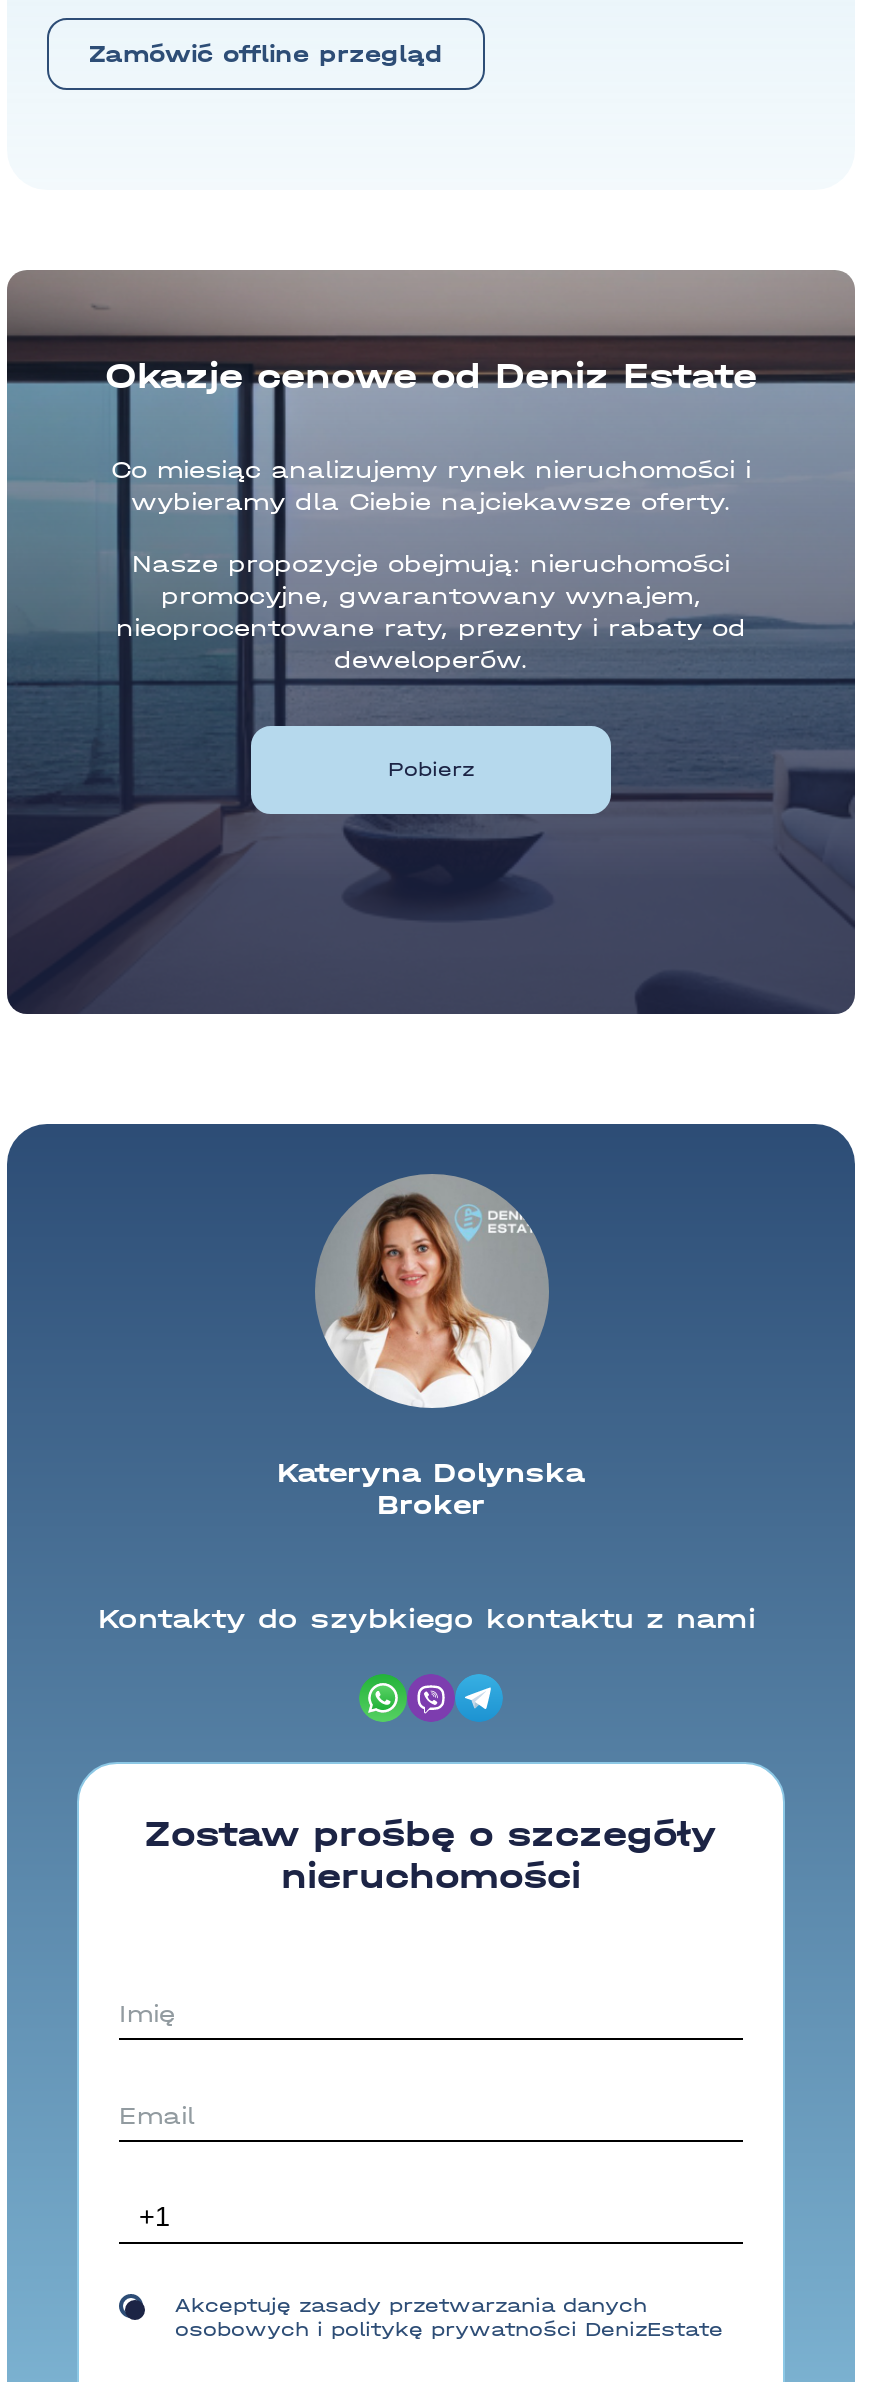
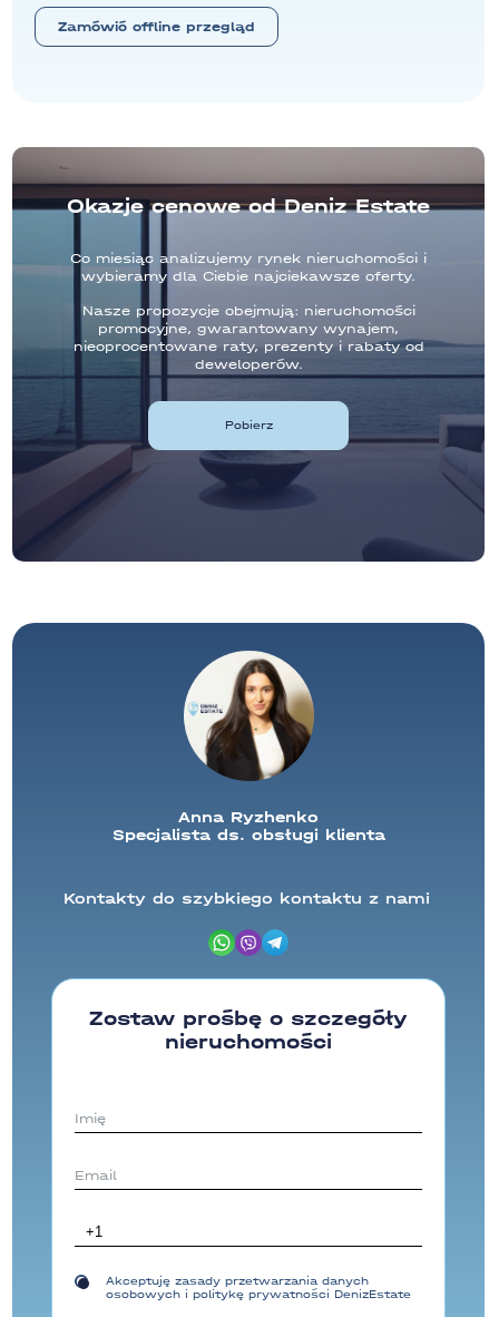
- [image]
- Kateryna Dolynska
- Broker
+ [image]
+ Anna Ryzhenko
+ Specjalista ds. obsługi klienta
